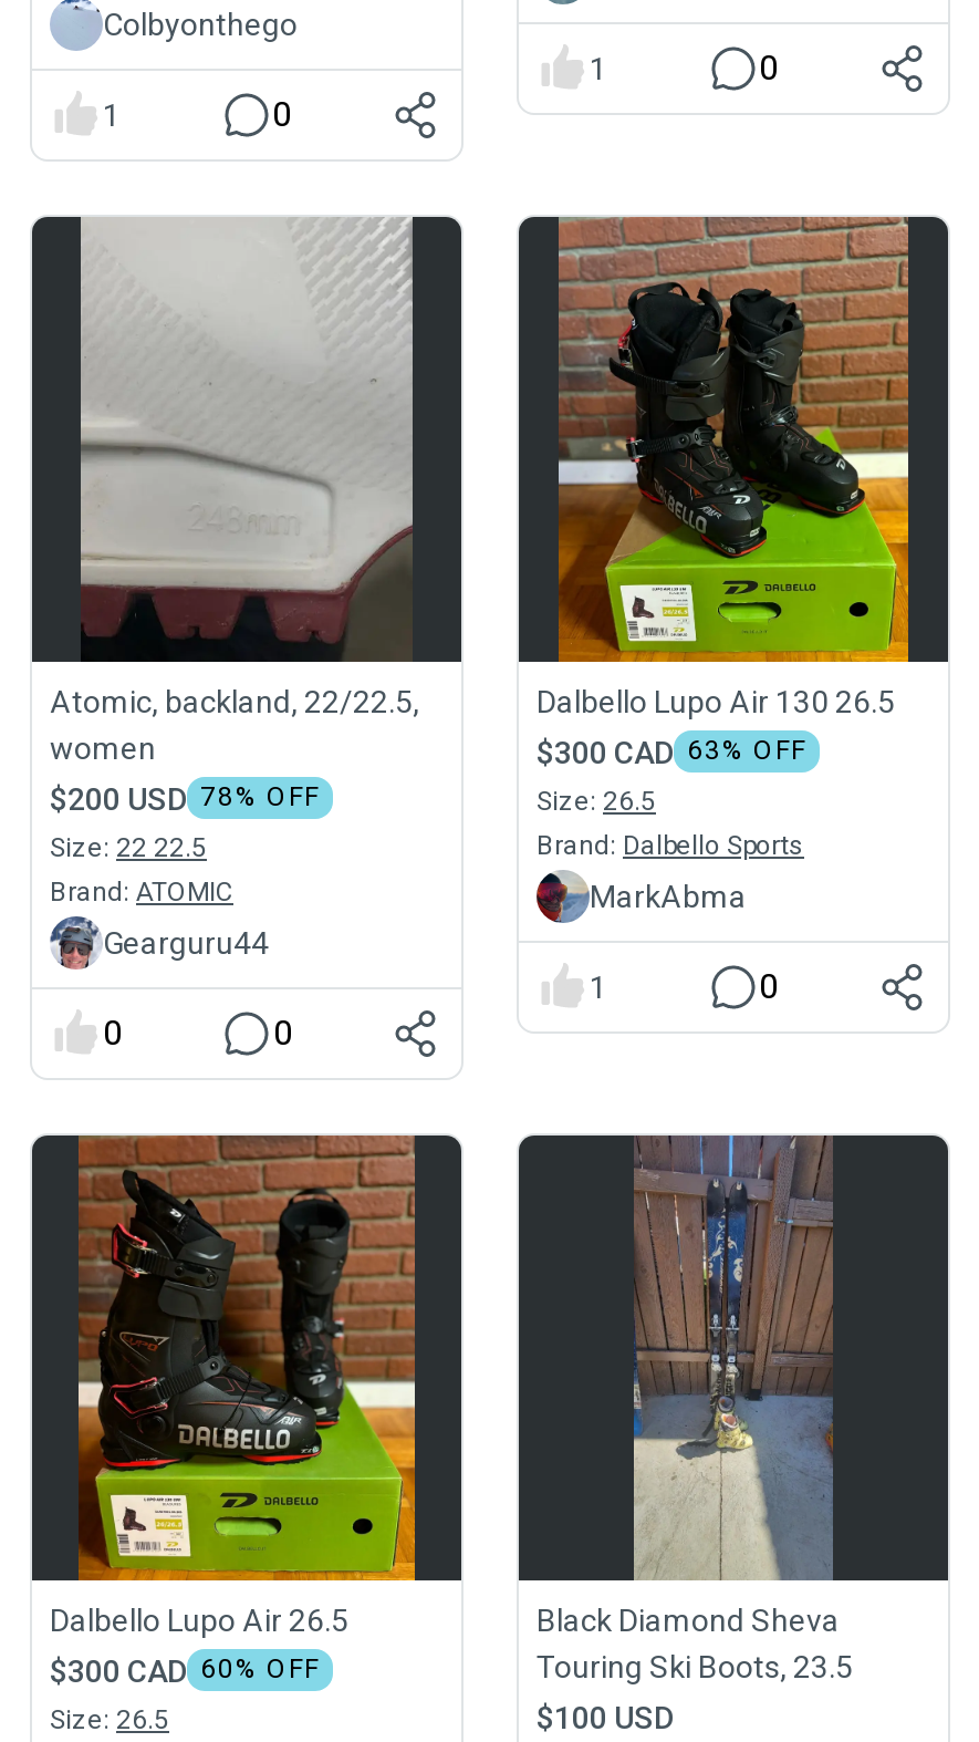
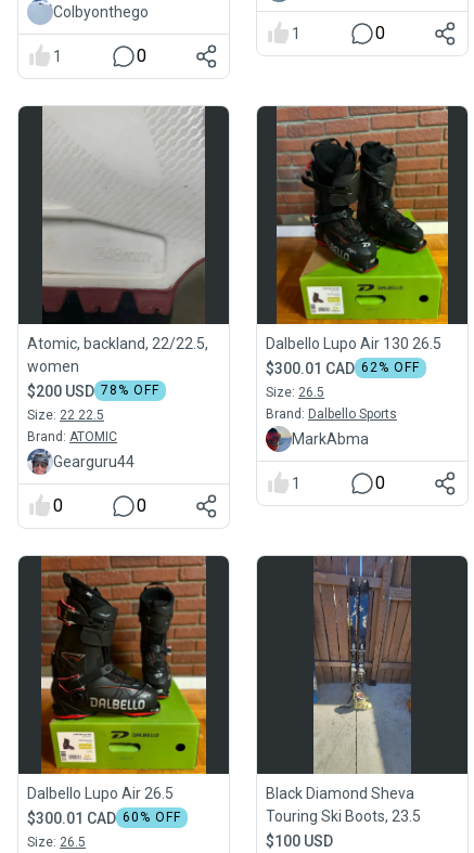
- $300 CAD 63% OFF
+ $300.01 CAD 62% OFF

- $300 CAD 60% OFF
+ $300.01 CAD 60% OFF
